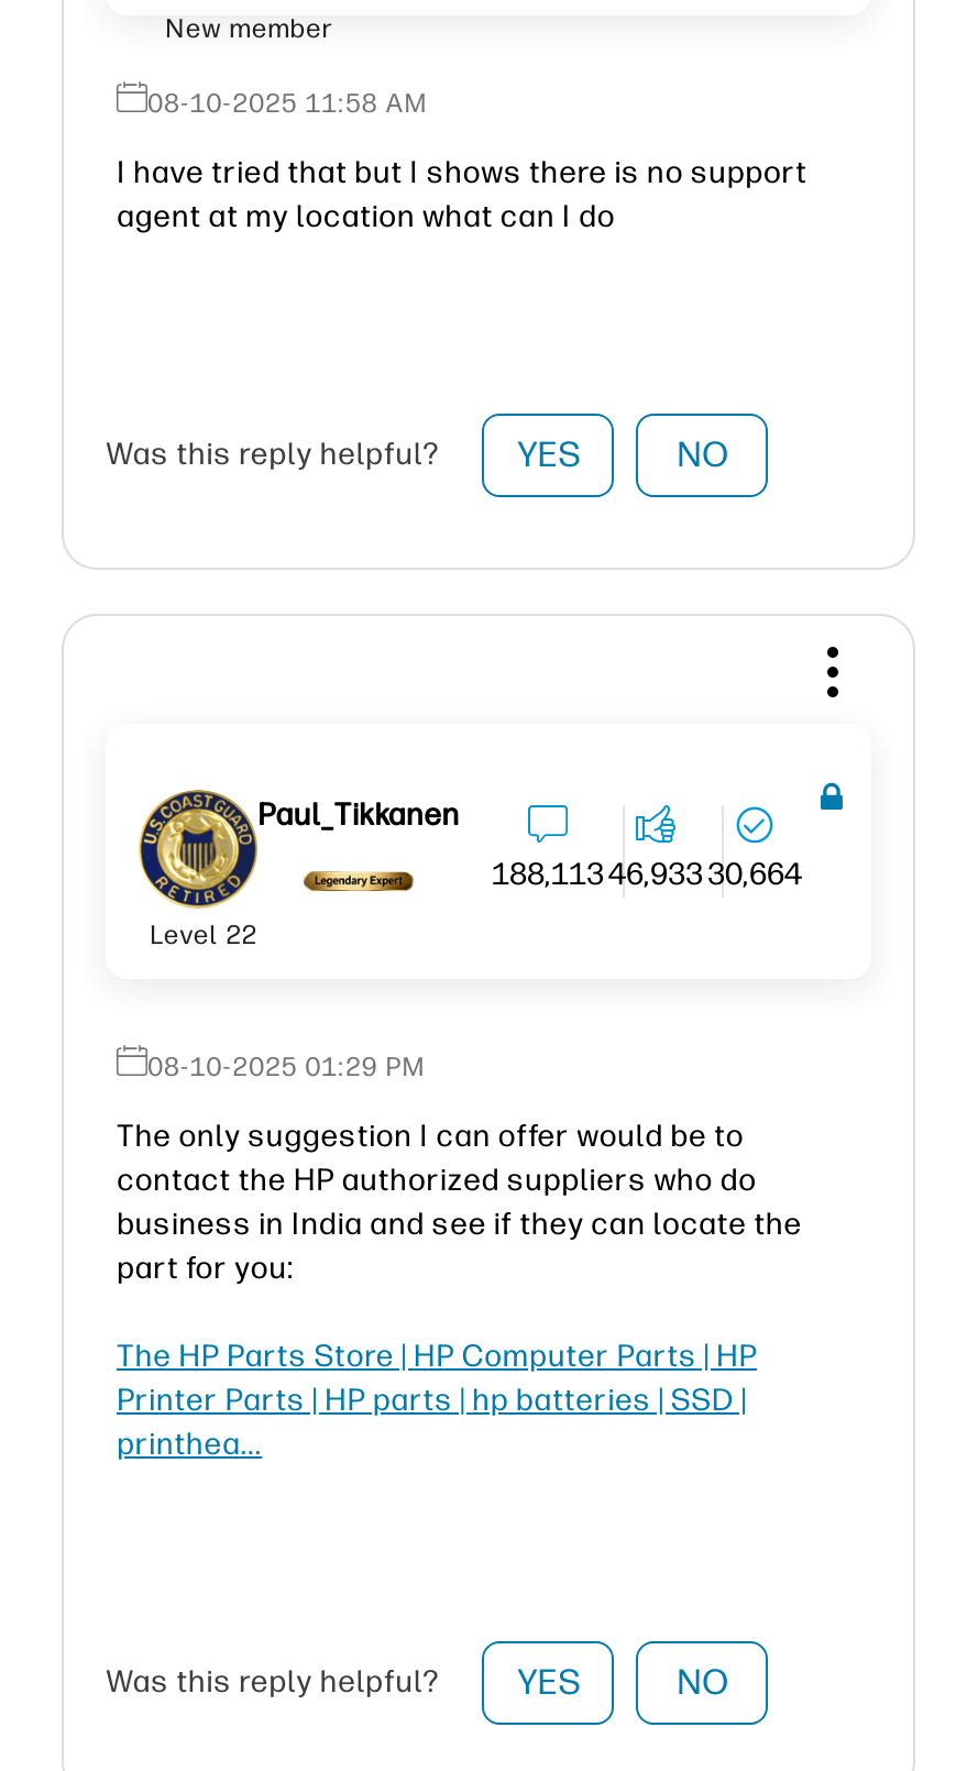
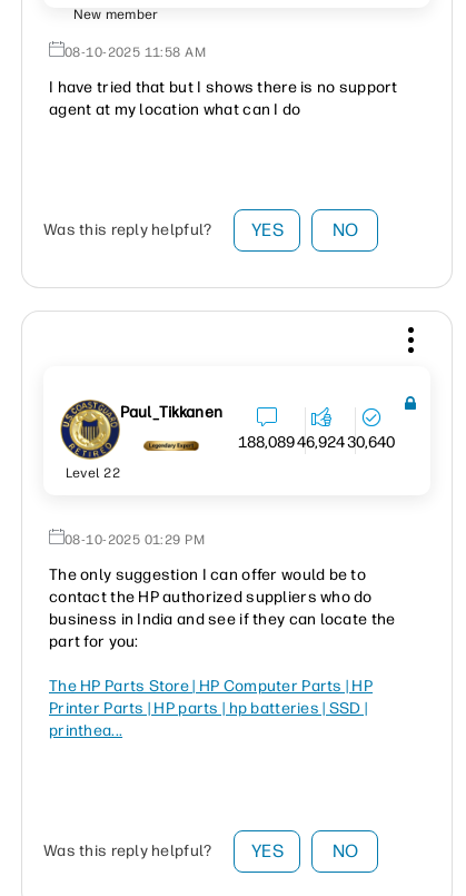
- 188,113 46,933 30,664
+ 188,089 46,924 30,640
